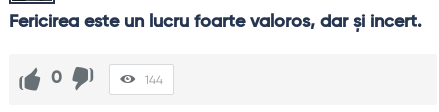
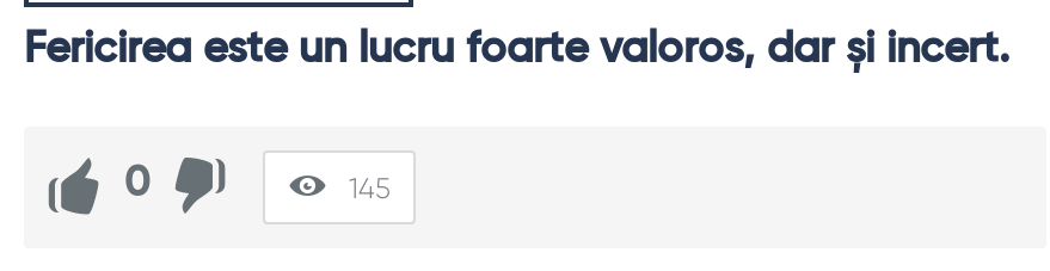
- 144
+ 145
